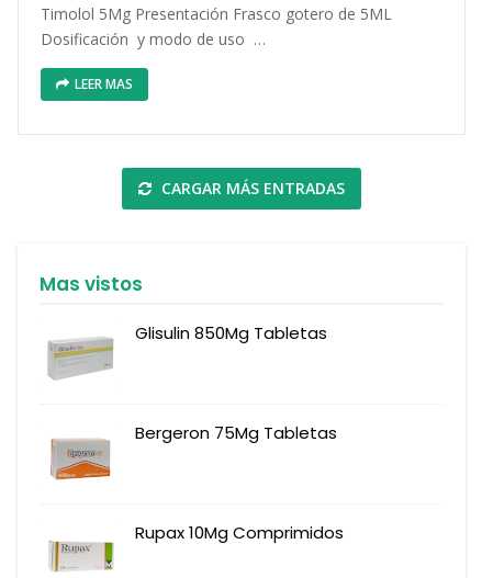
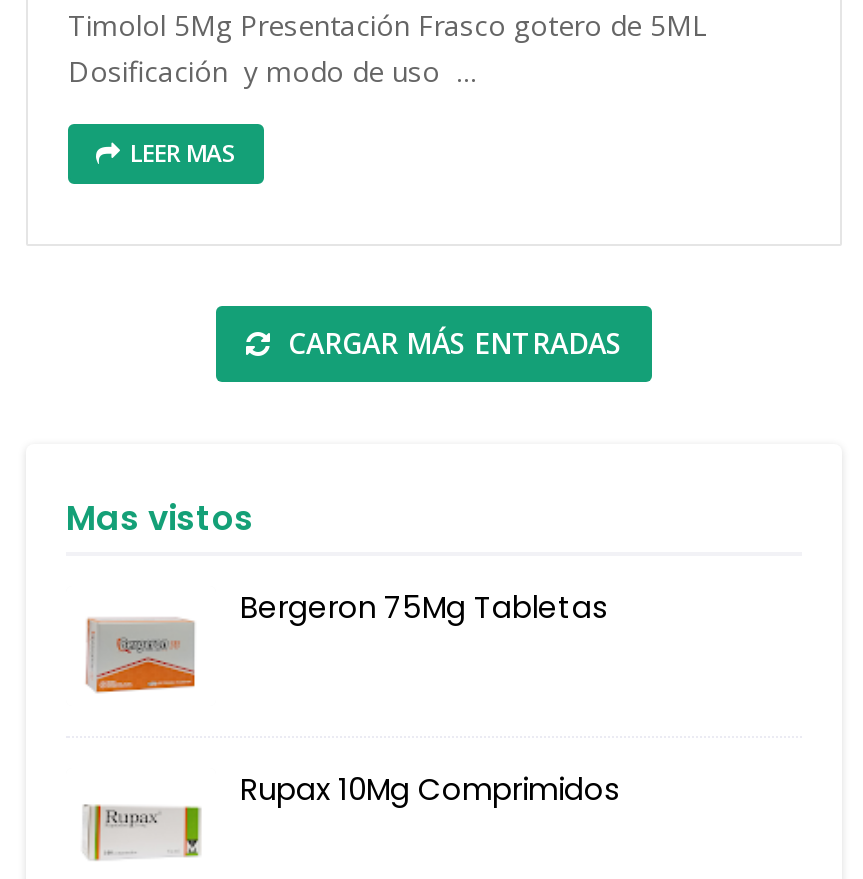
- [image]
- Glisulin 850Mg Tabletas
